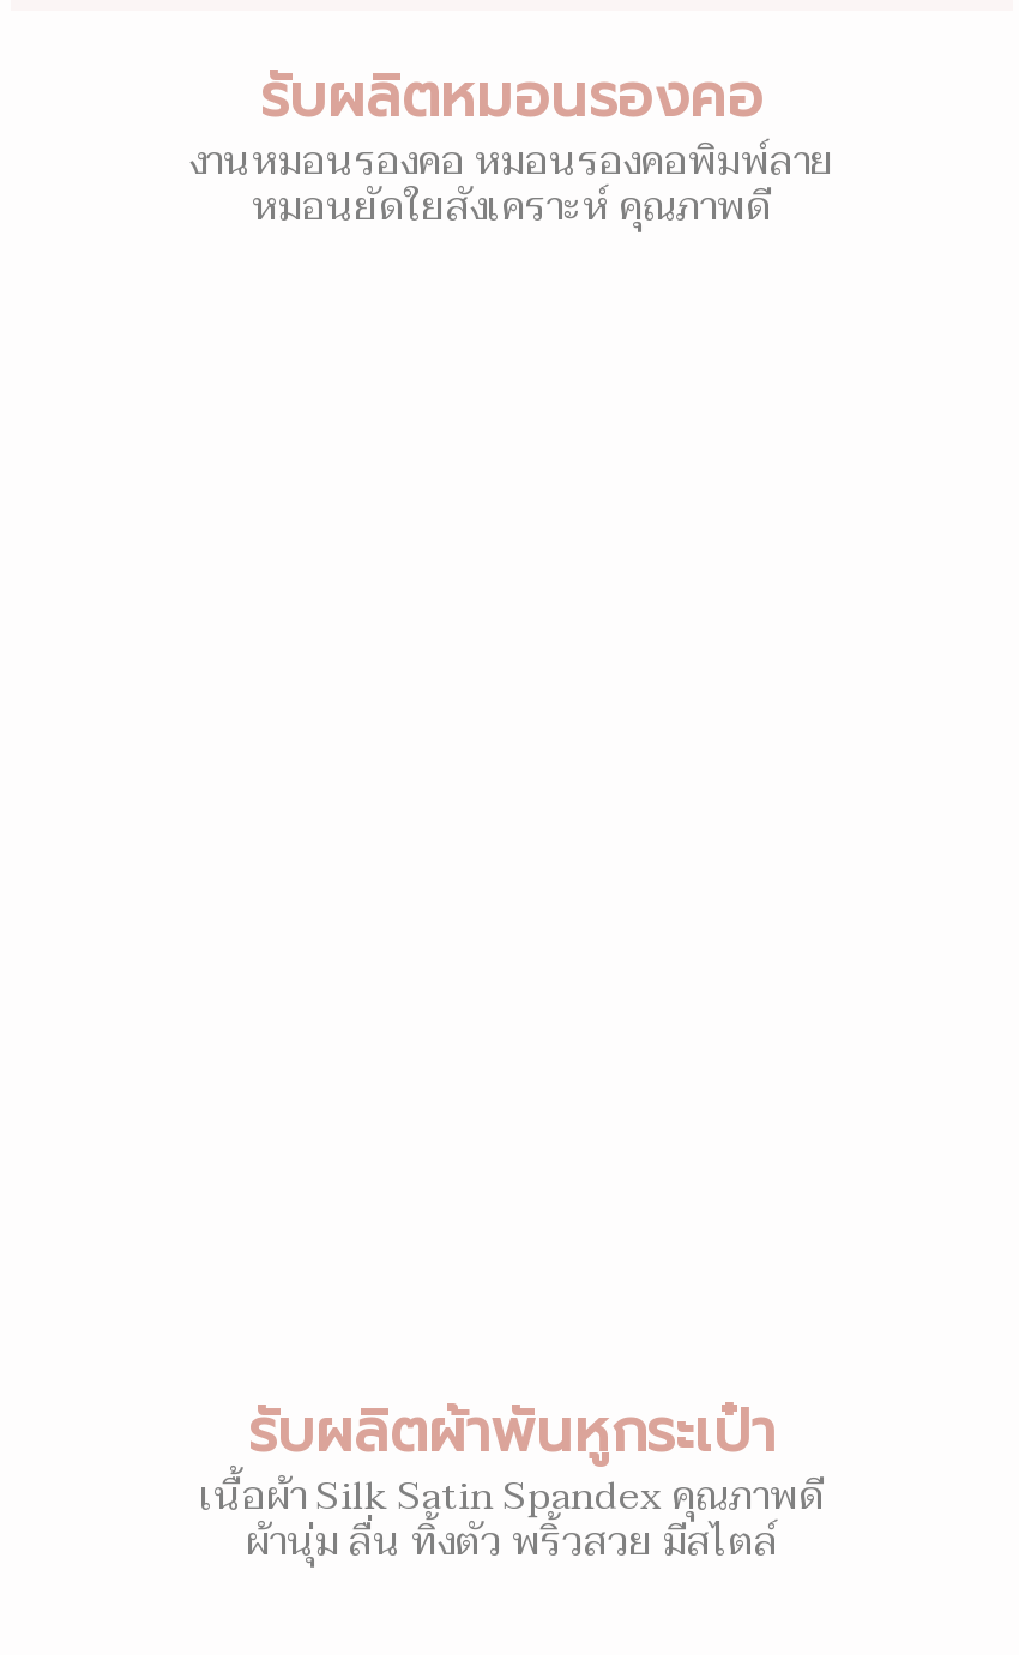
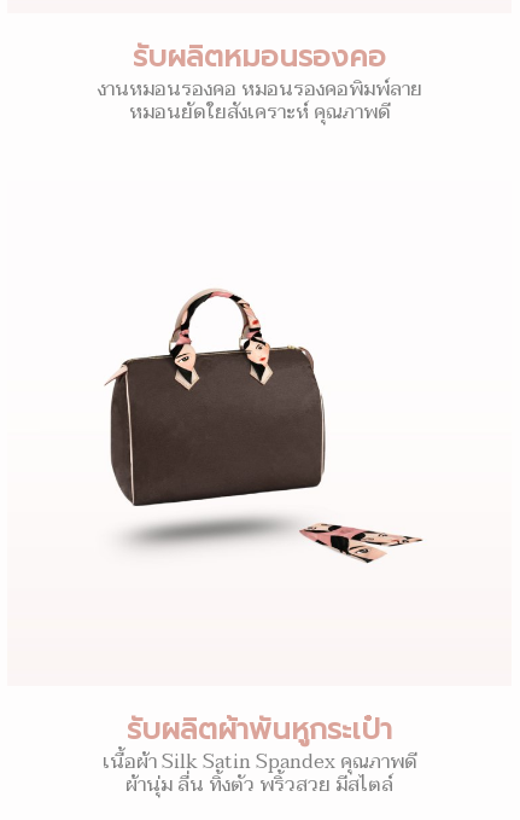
+ [image]
